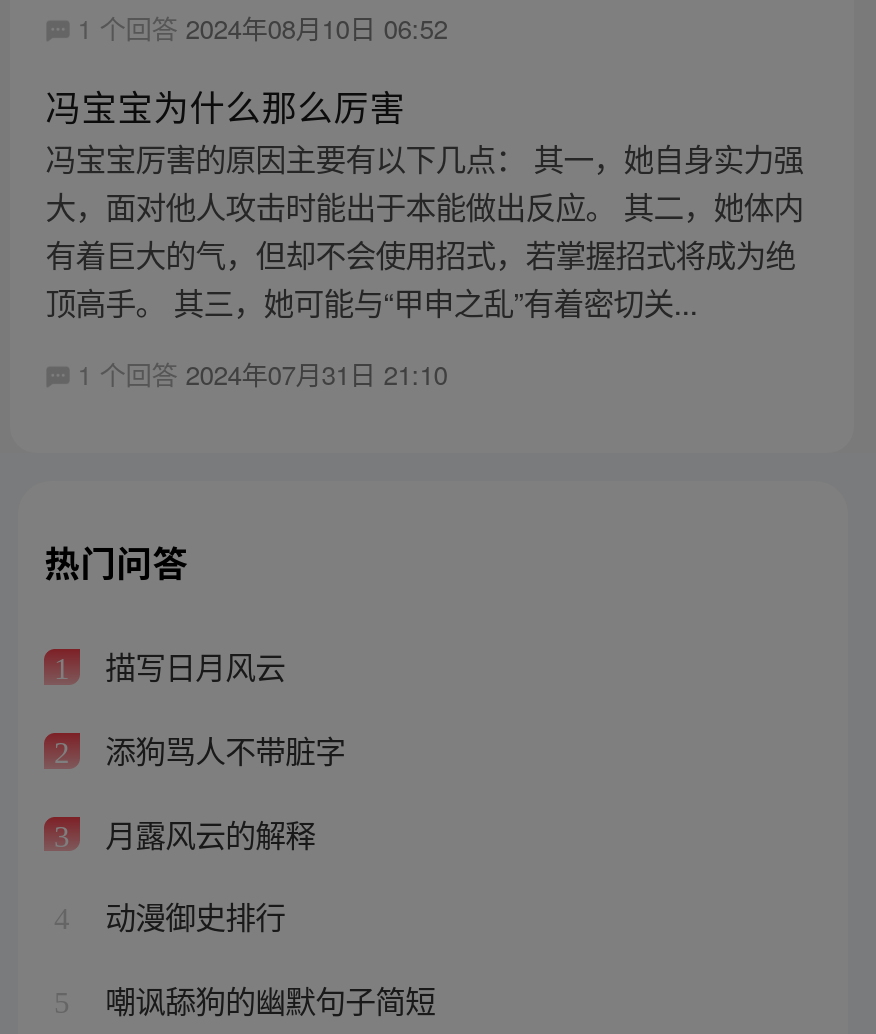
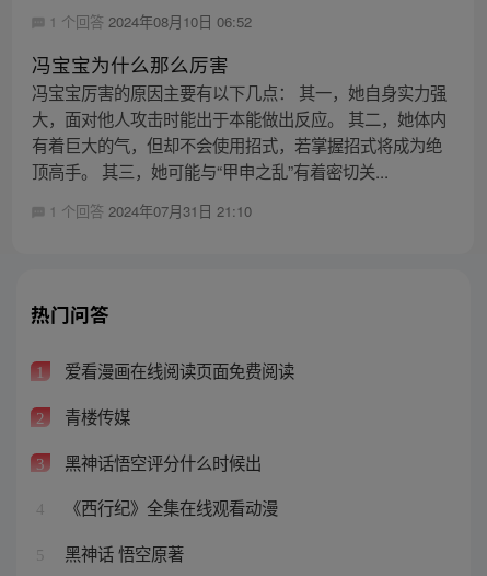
- 描写日月风云
+ 爱看漫画在线阅读页面免费阅读

- 添狗骂人不带脏字
+ 青楼传媒

- 月露风云的解释
+ 黑神话悟空评分什么时候出

- 动漫御史排行
+ 《西行纪》全集在线观看动漫

- 嘲讽舔狗的幽默句子简短
+ 黑神话 悟空原著
